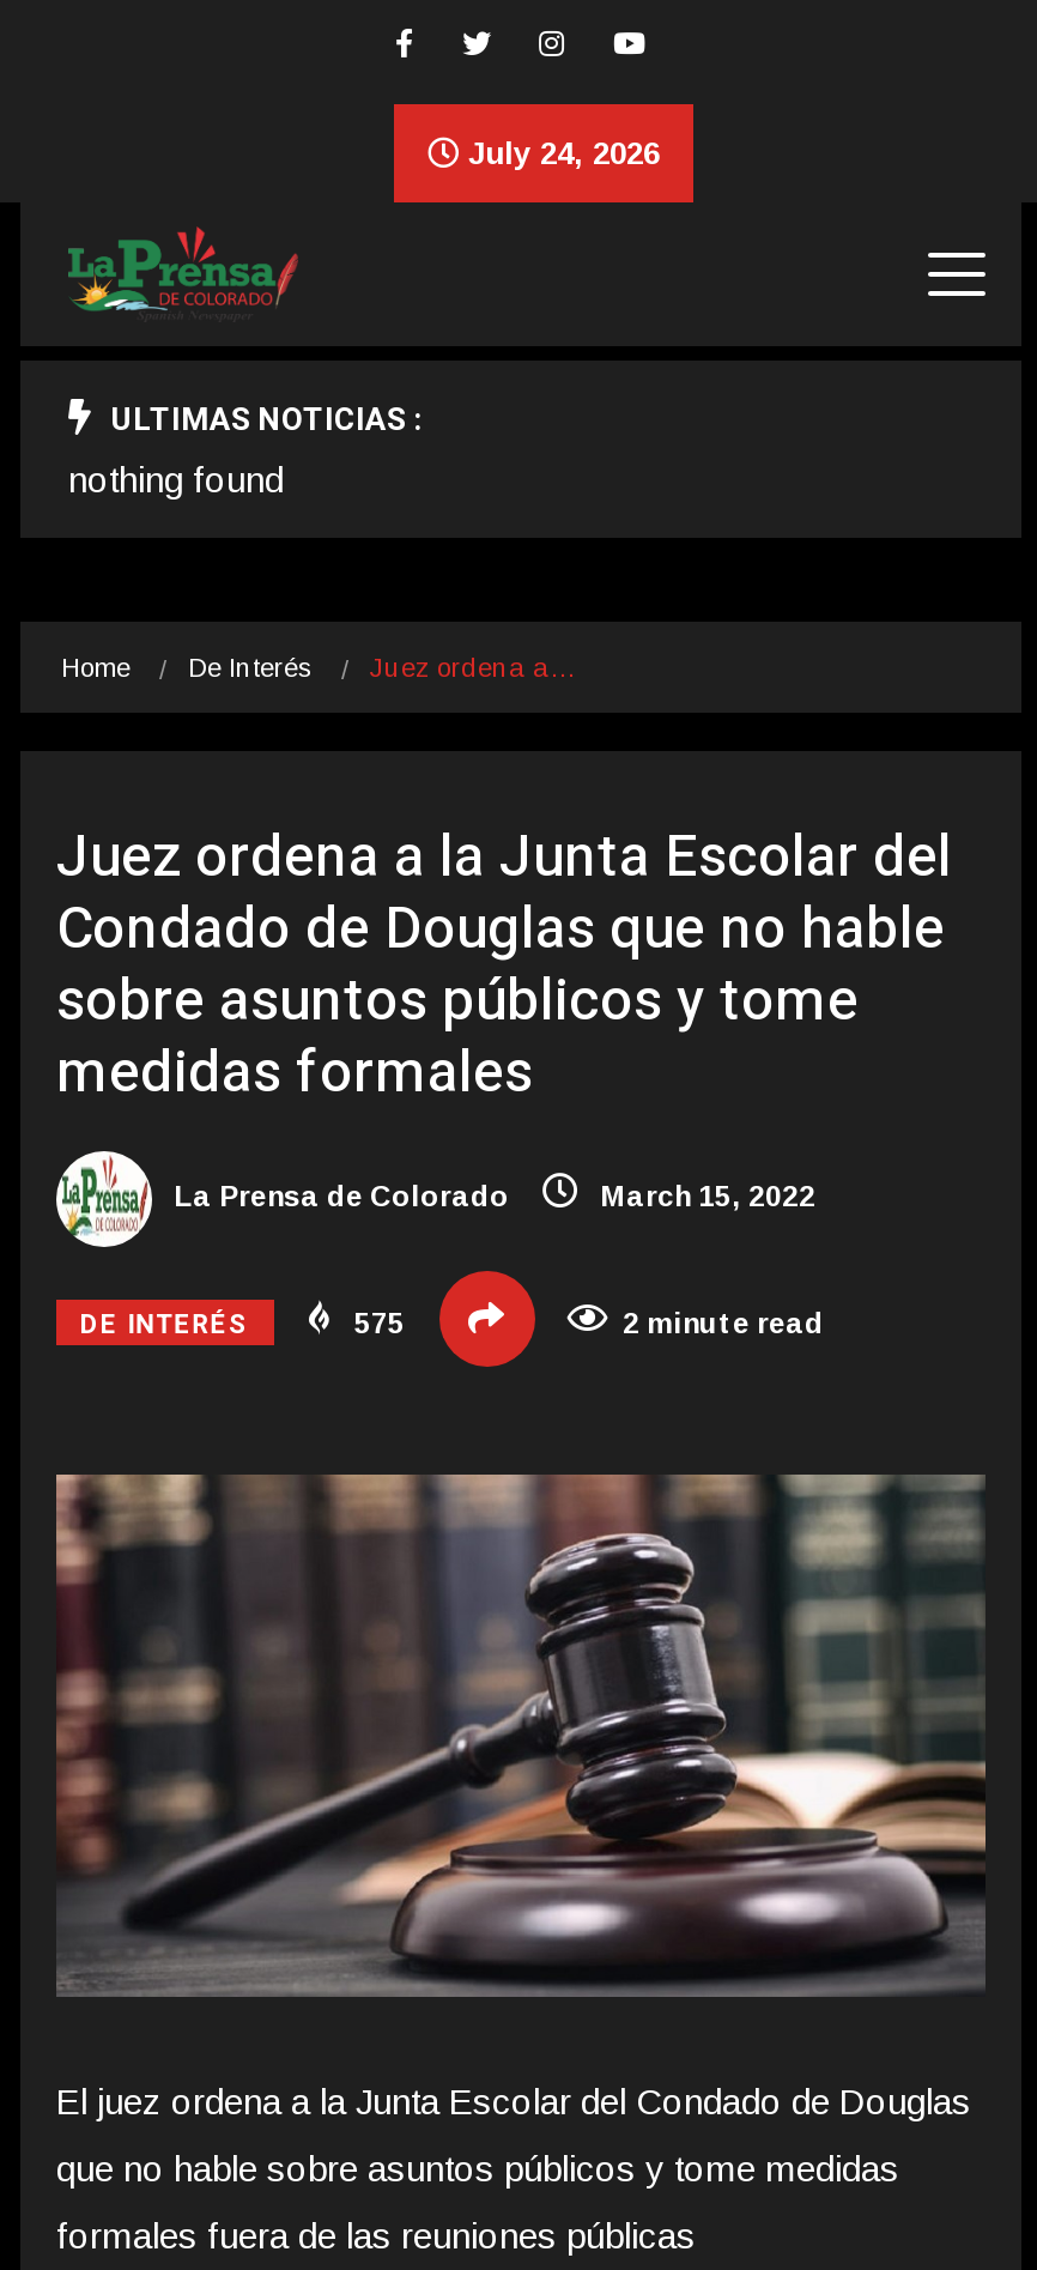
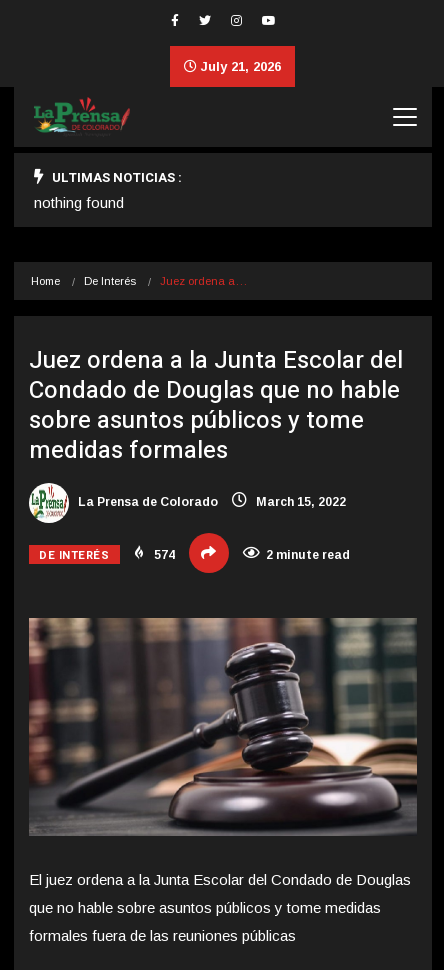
- July 24, 2026
+ July 21, 2026

- 575
+ 574
